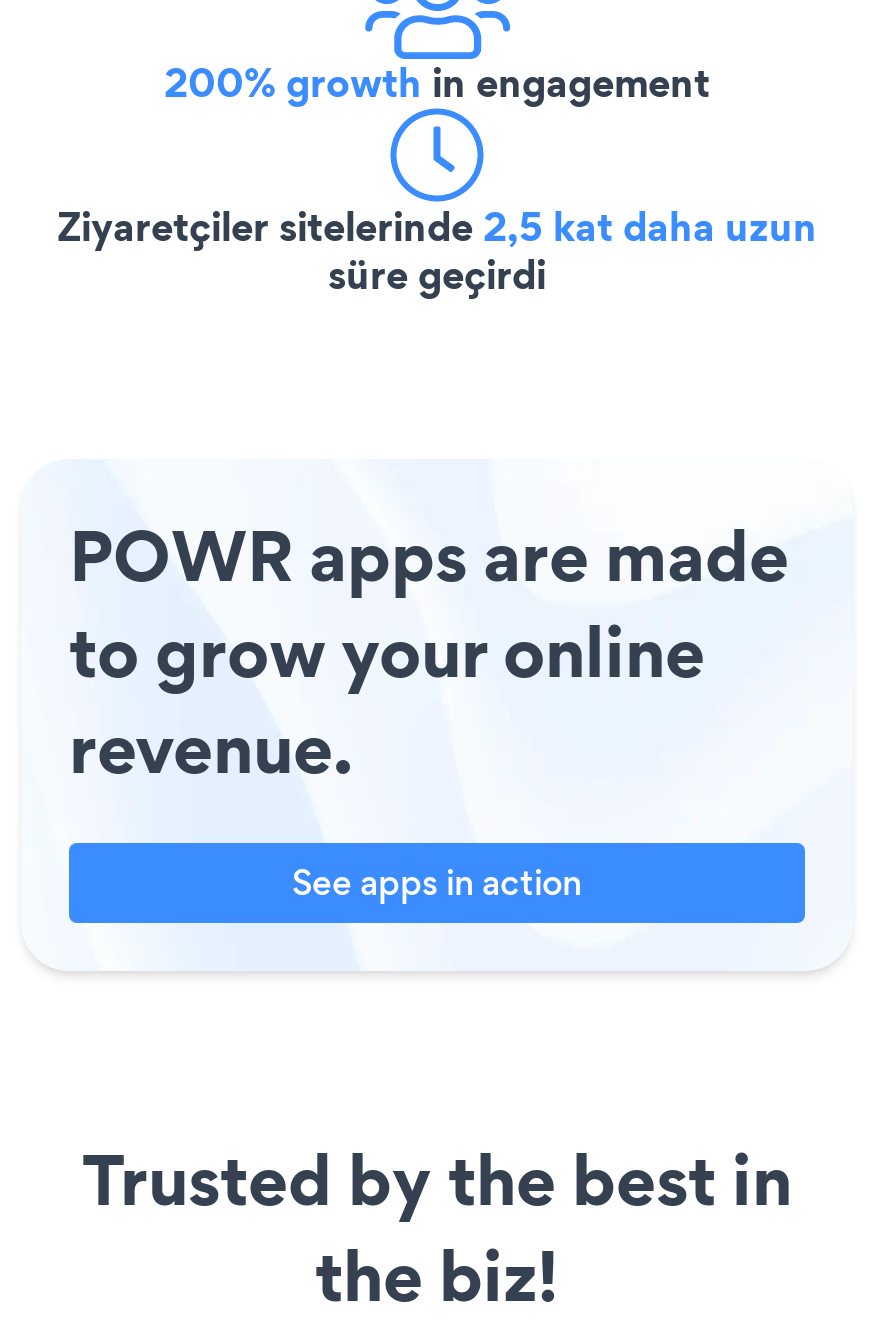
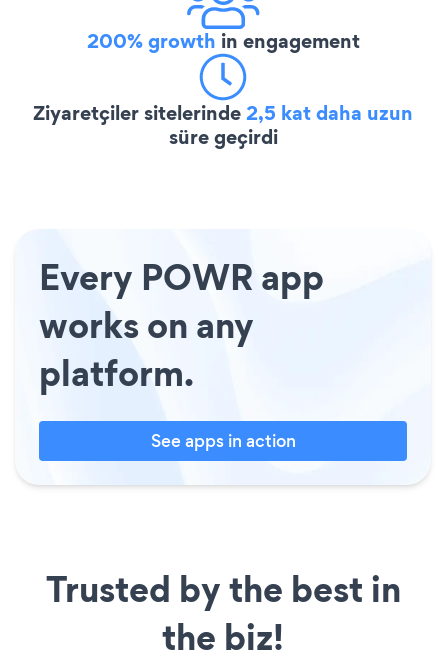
- POWR apps are made
- to grow your online
- revenue.
+ Every POWR app
+ works on any
+ platform.
